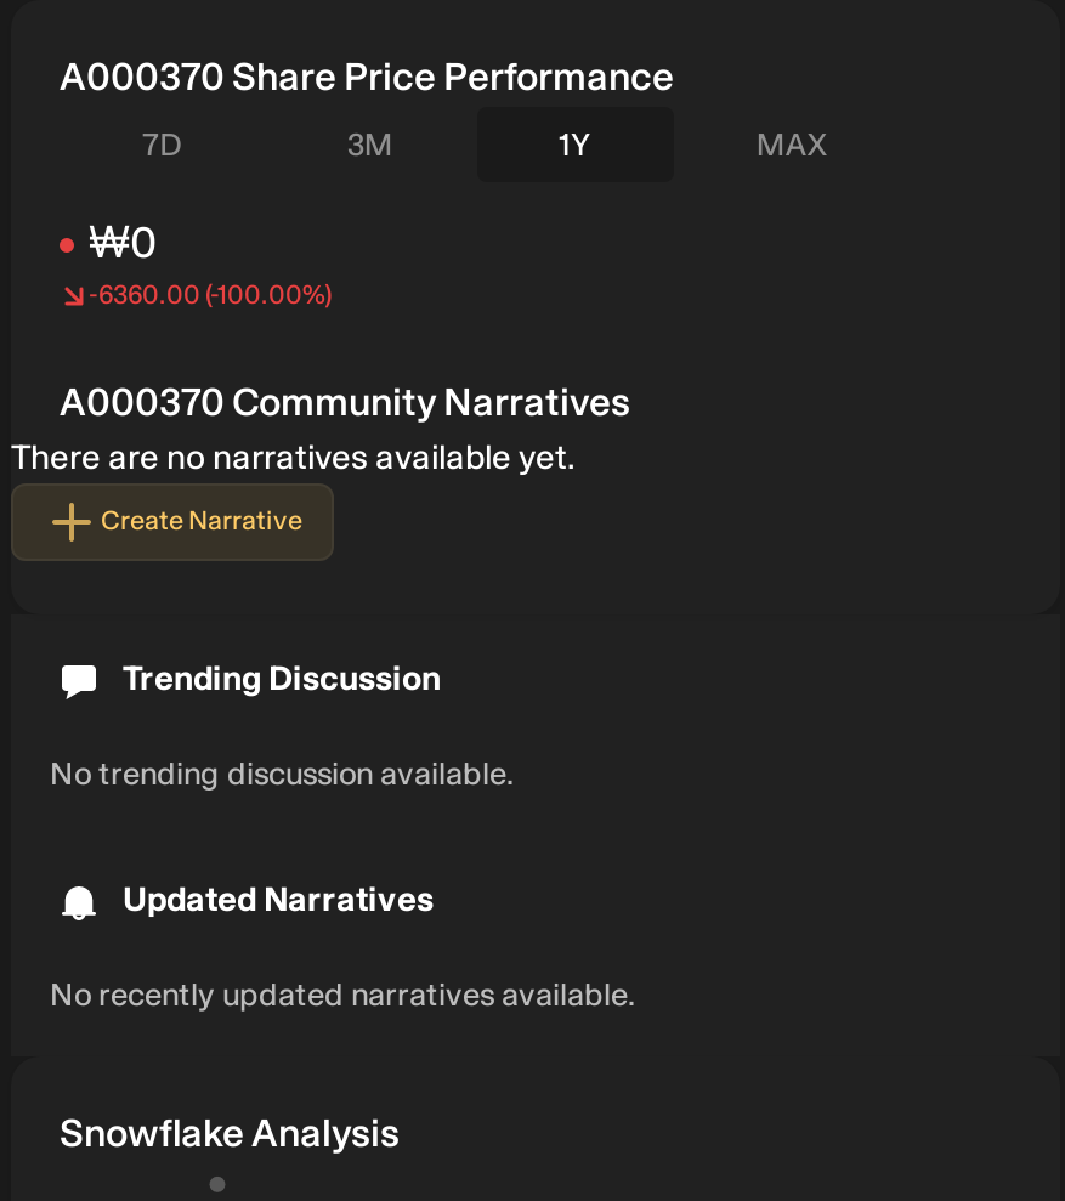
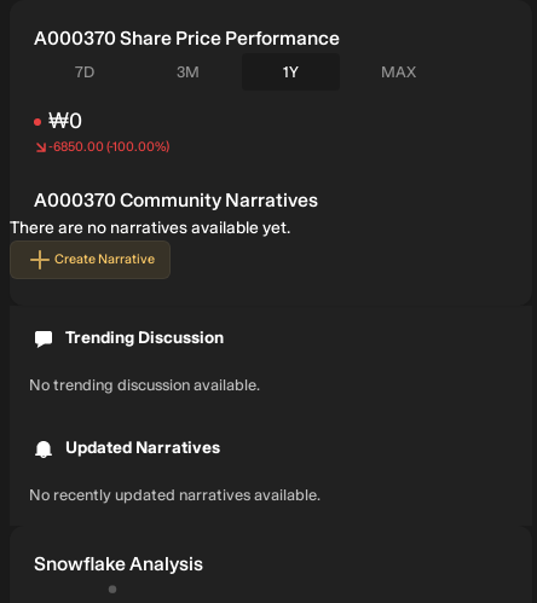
- -6360.00 (-100.00%)
+ -6850.00 (-100.00%)
